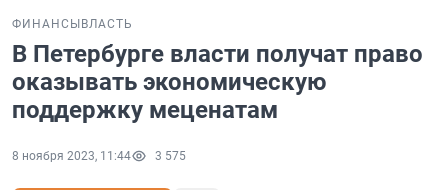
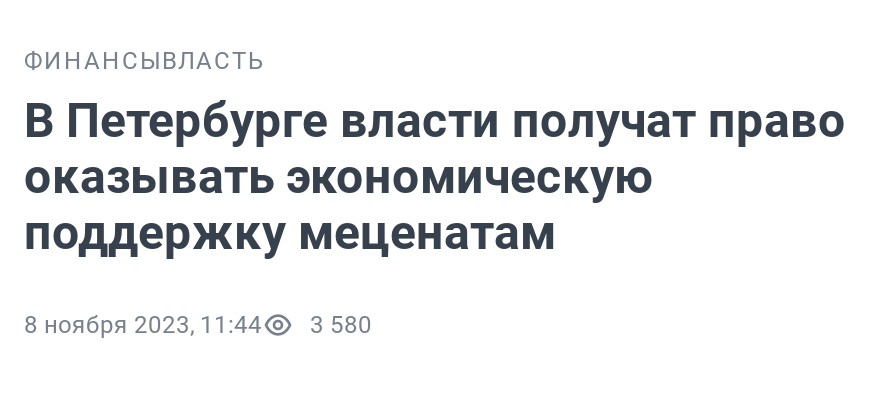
- 8 ноября 2023, 11:44 3 575
+ 8 ноября 2023, 11:44 3 580
